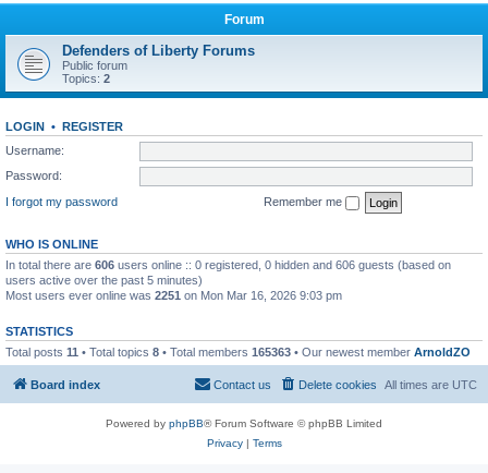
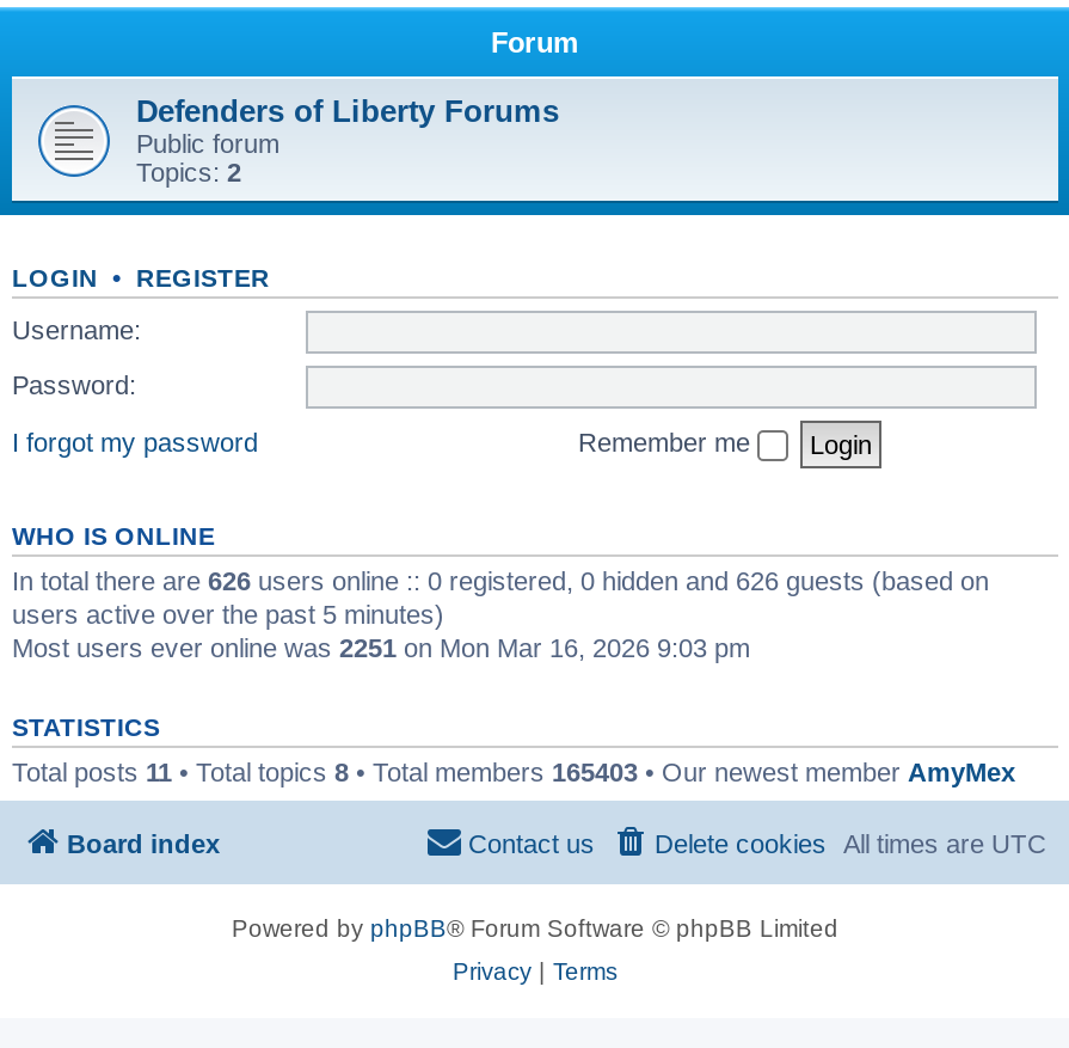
- In total there are 606 users online :: 0 registered, 0 hidden and 606 guests (based on
+ In total there are 626 users online :: 0 registered, 0 hidden and 626 guests (based on

- Total posts 11 • Total topics 8 • Total members 165363 • Our newest member ArnoldZO
+ Total posts 11 • Total topics 8 • Total members 165403 • Our newest member AmyMex
